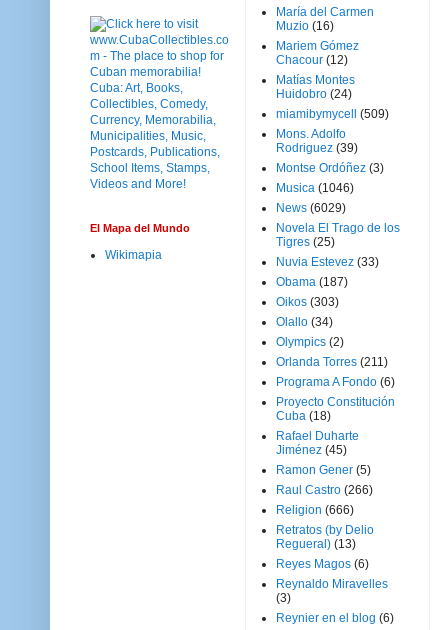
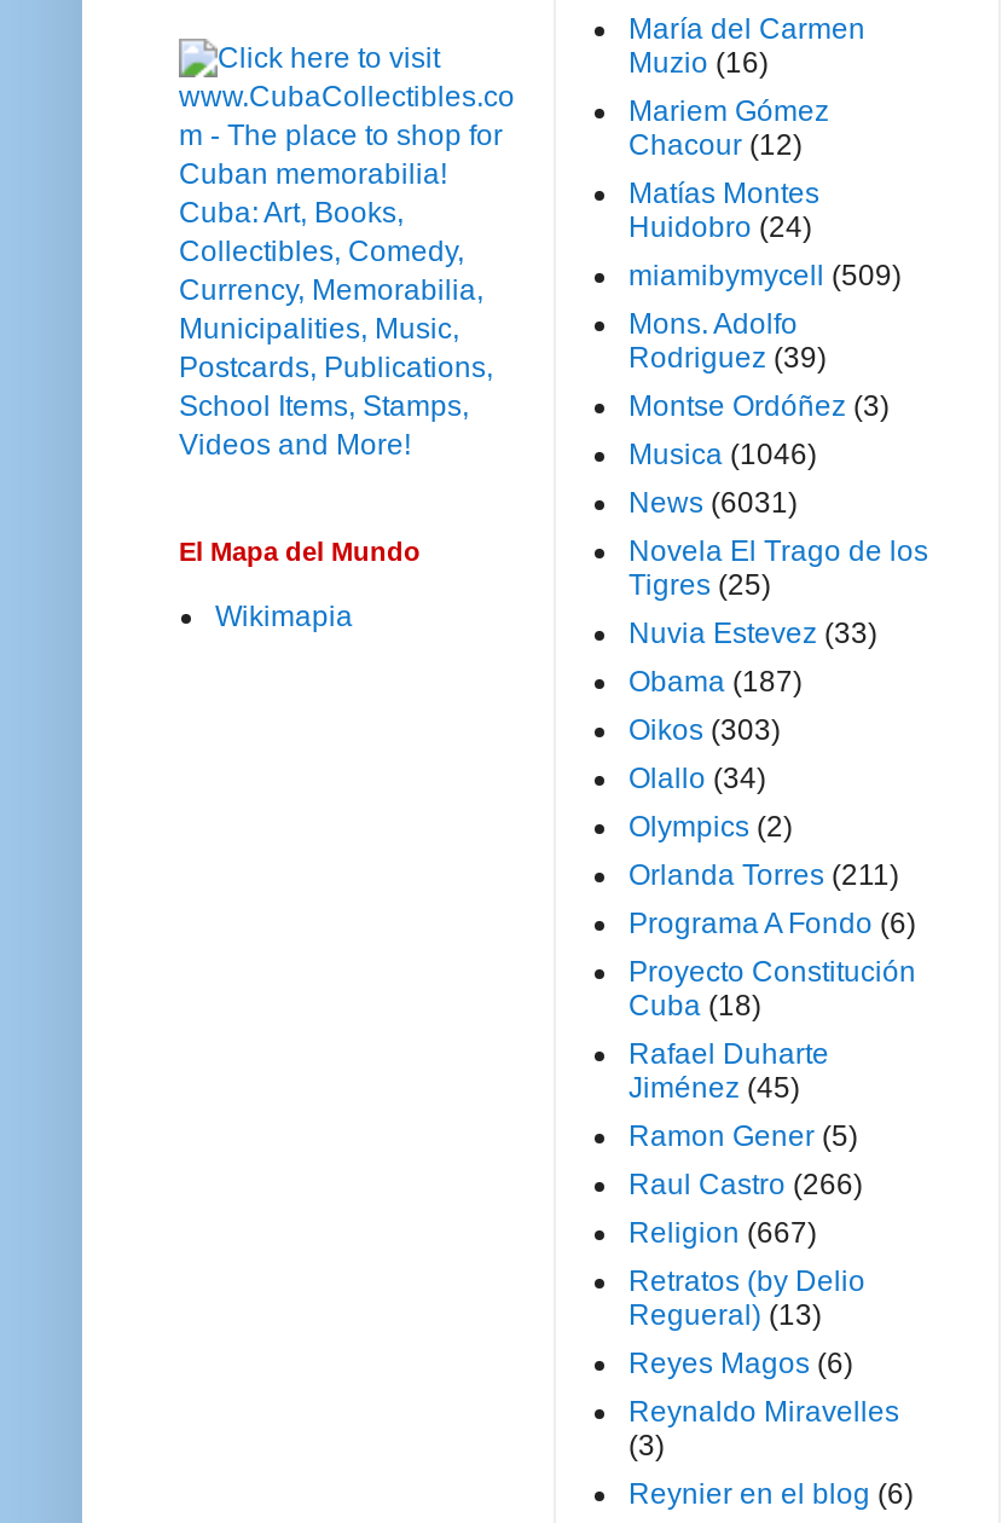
- News (6029)
+ News (6031)

- Religion (666)
+ Religion (667)
